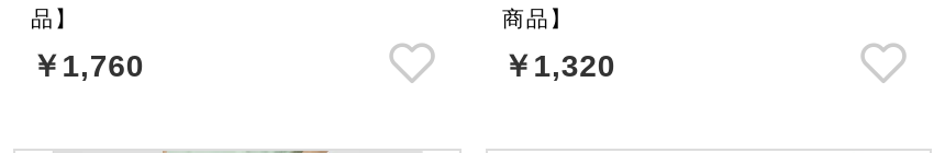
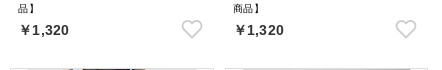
- ￥1,760
+ ￥1,320
